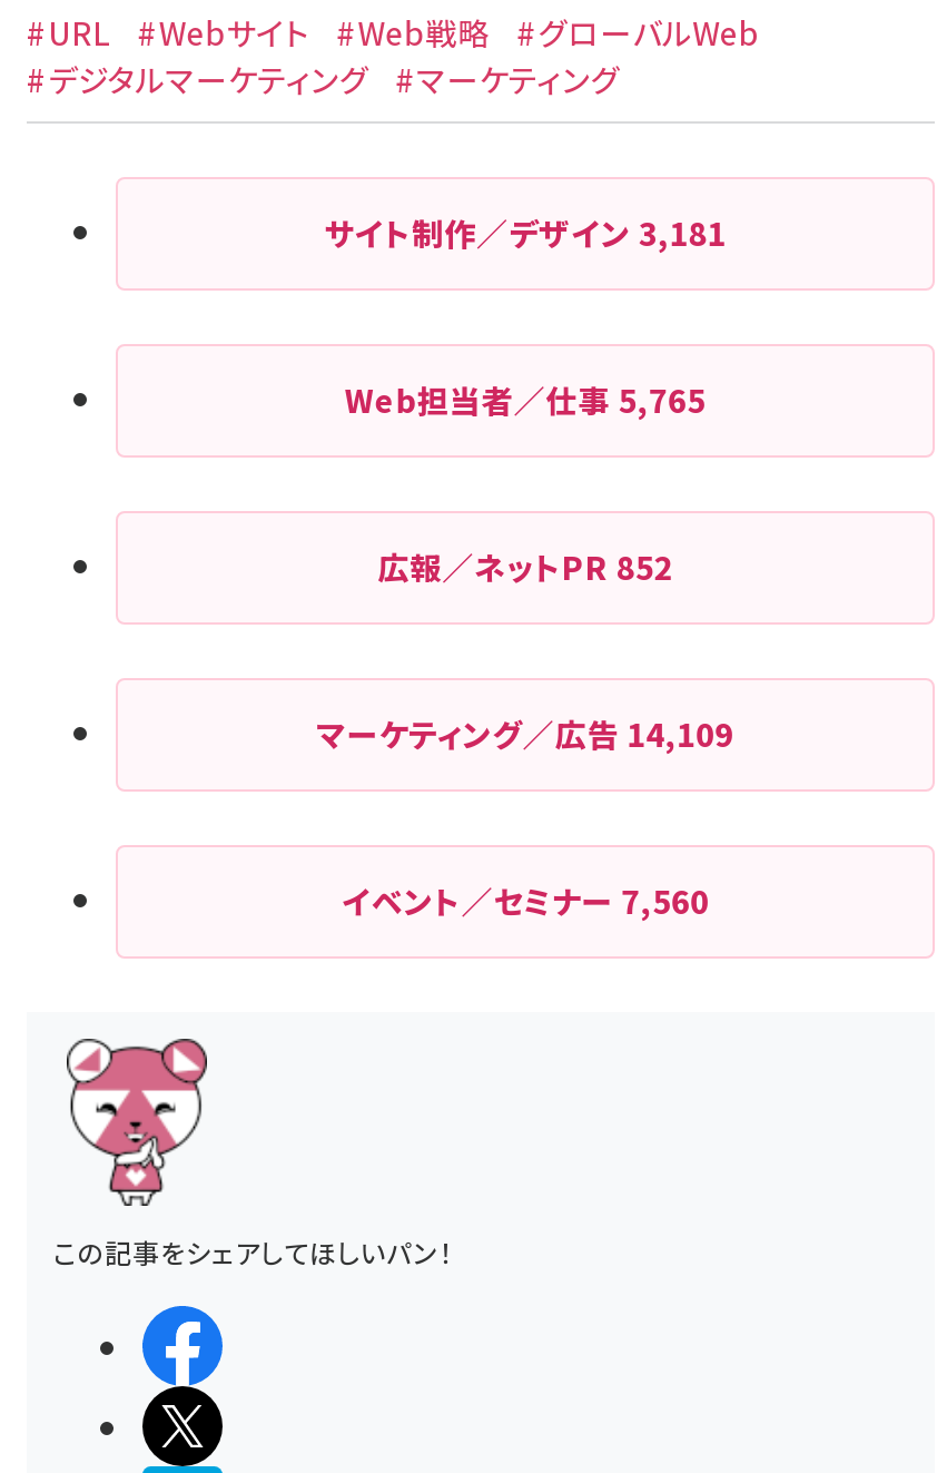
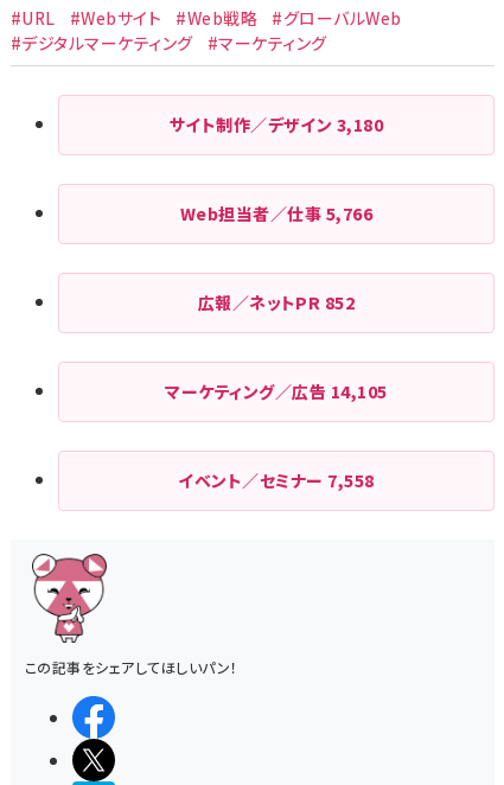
- サイト制作／デザイン3,181
+ サイト制作／デザイン3,180

- Web担当者／仕事5,765
+ Web担当者／仕事5,766

- マーケティング／広告14,109
+ マーケティング／広告14,105

- イベント／セミナー7,560
+ イベント／セミナー7,558
